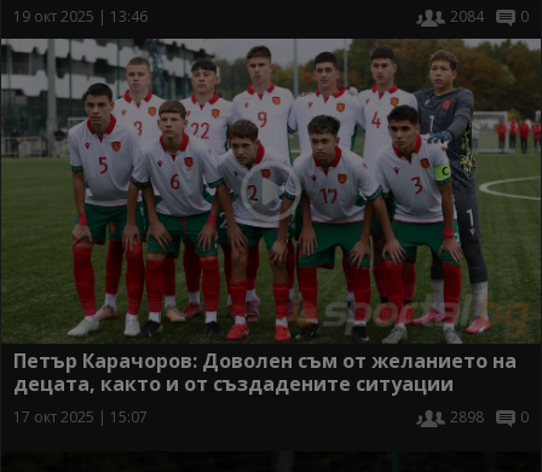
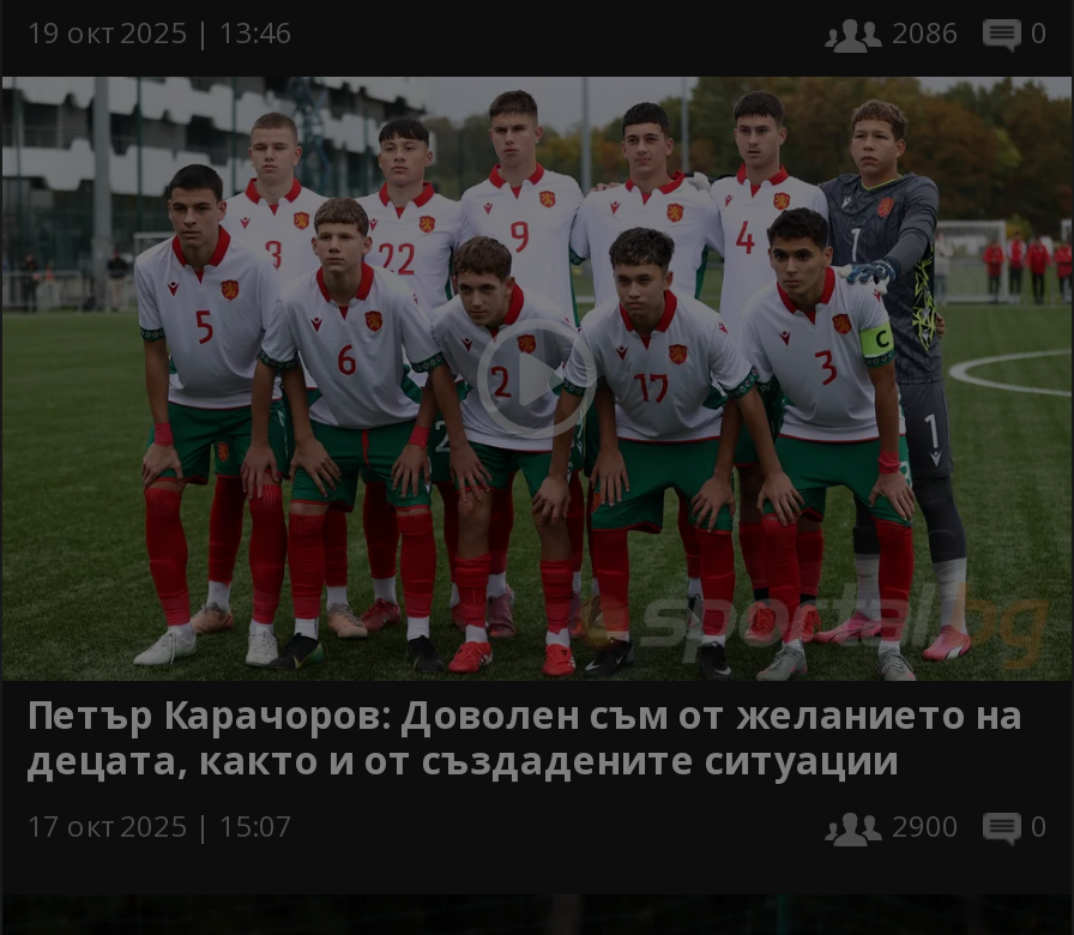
- 2084 0
+ 2086 0

- 2898 0
+ 2900 0
